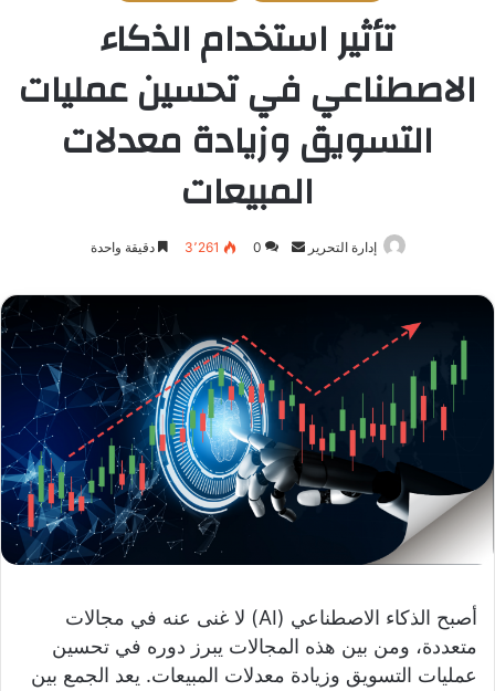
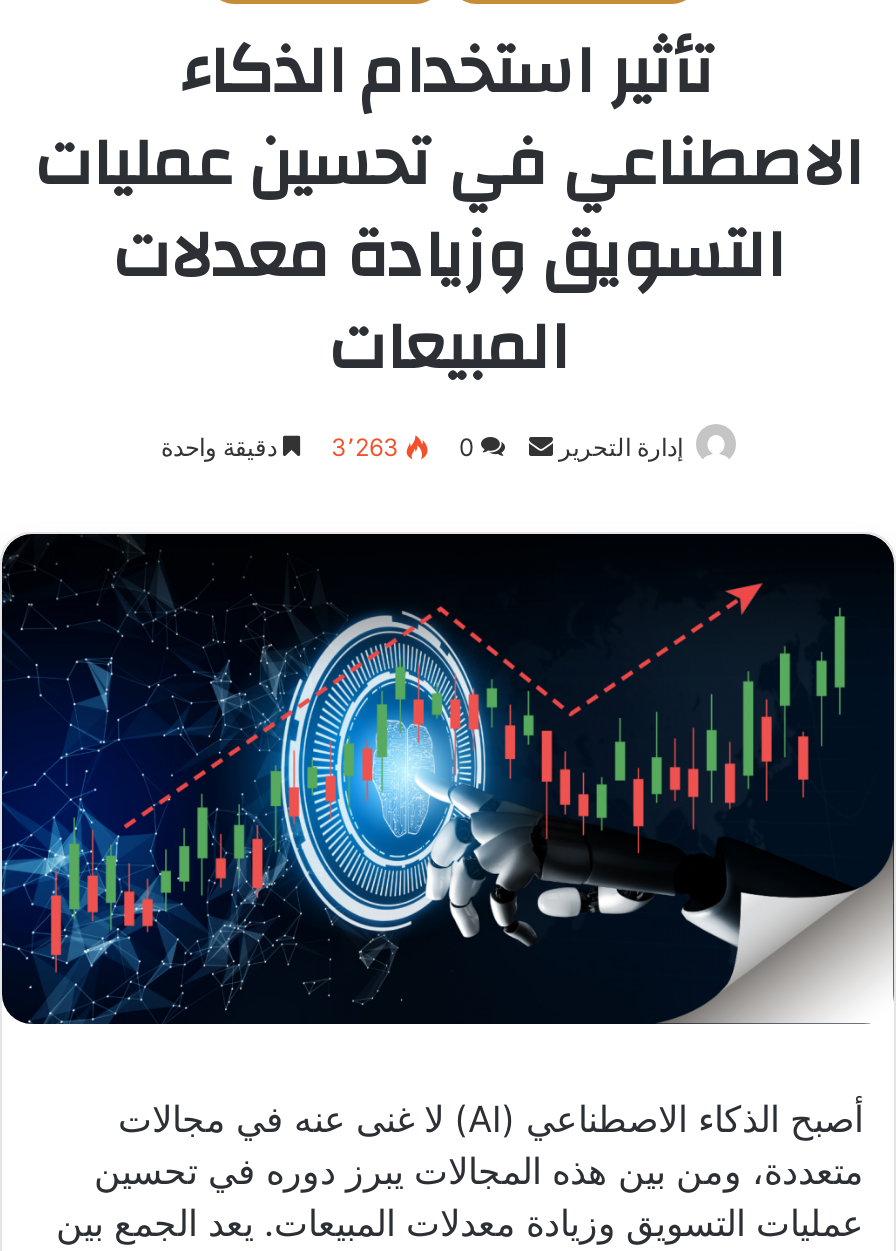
- 3٬261
+ 3٬263
